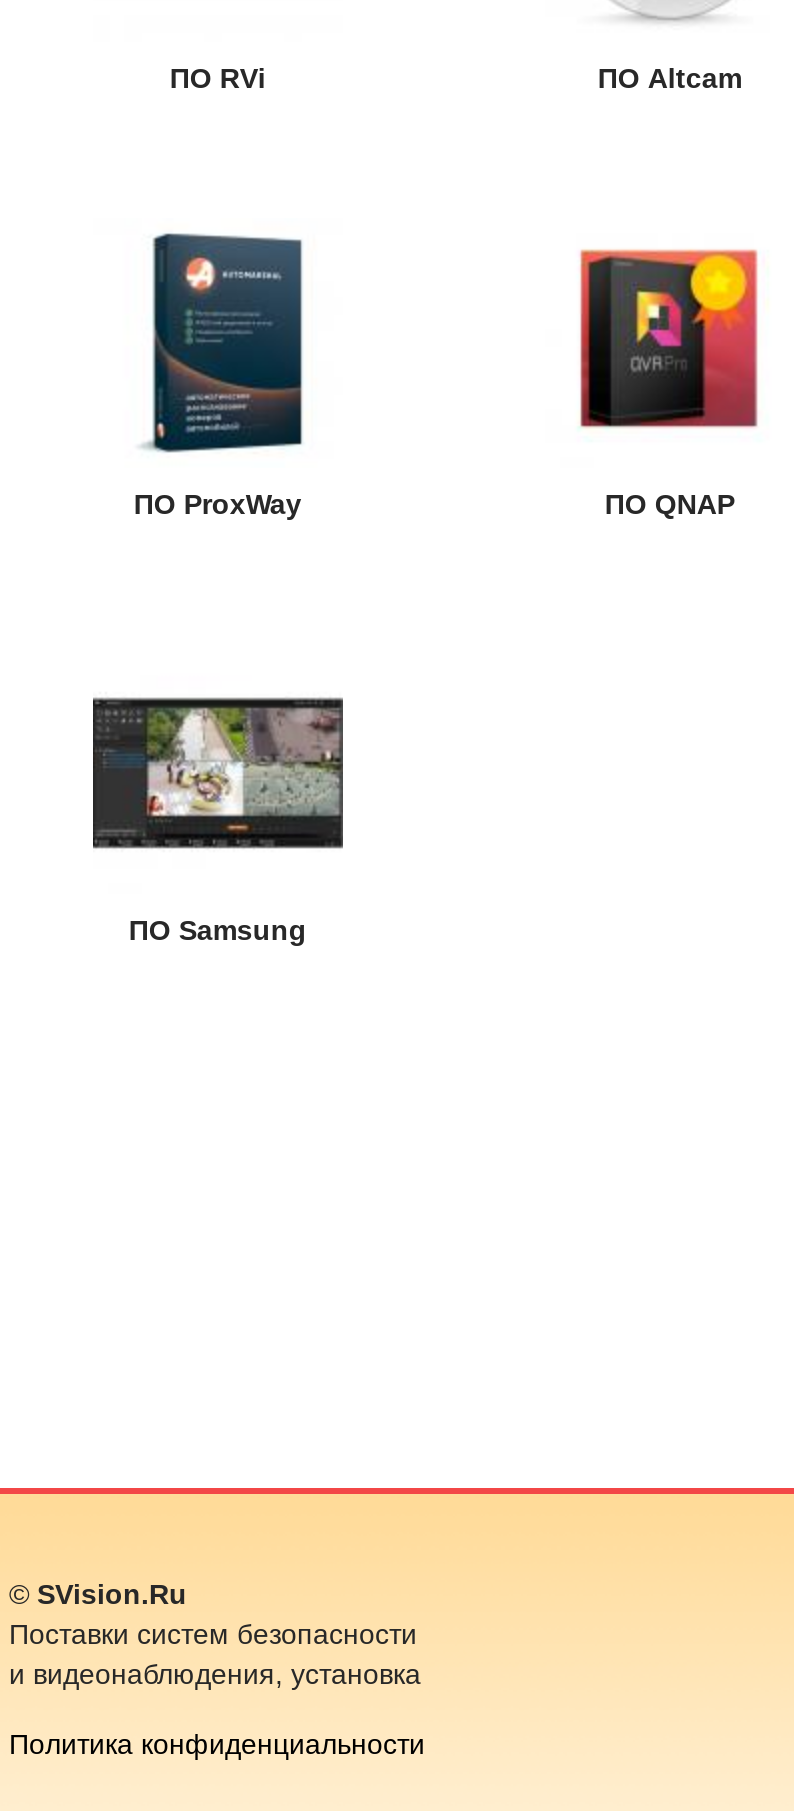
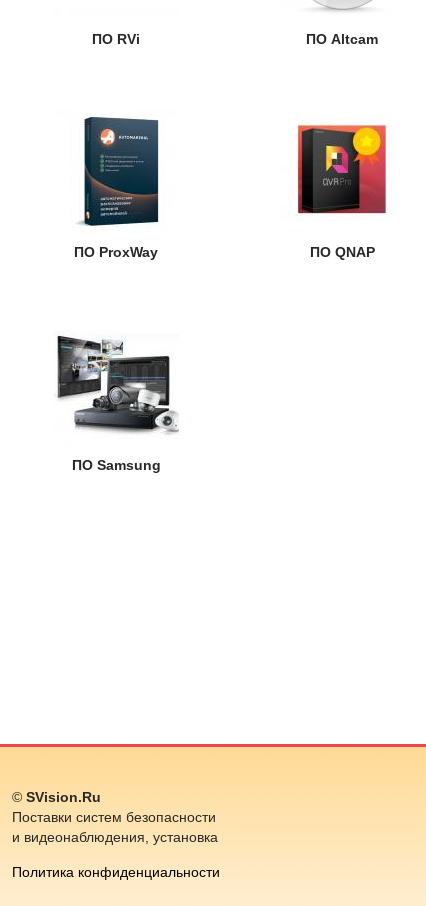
- [image]
+ [image]
